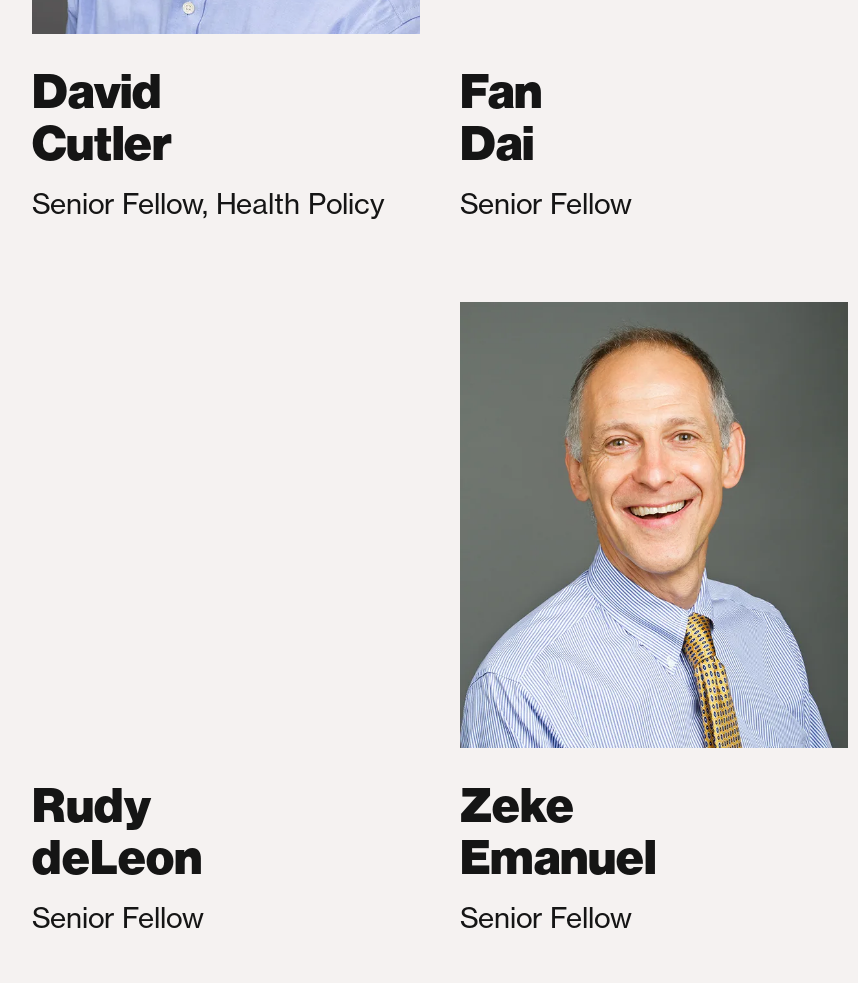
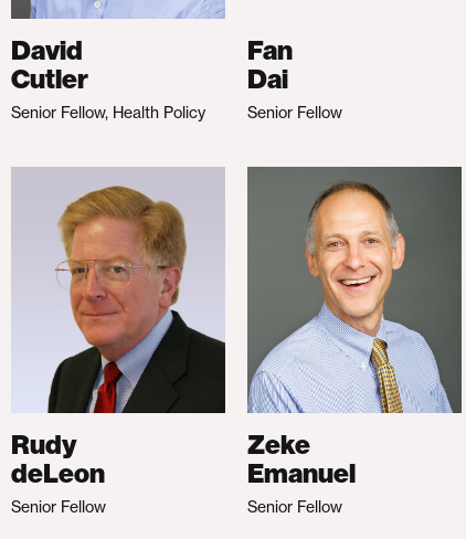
+ [image]
